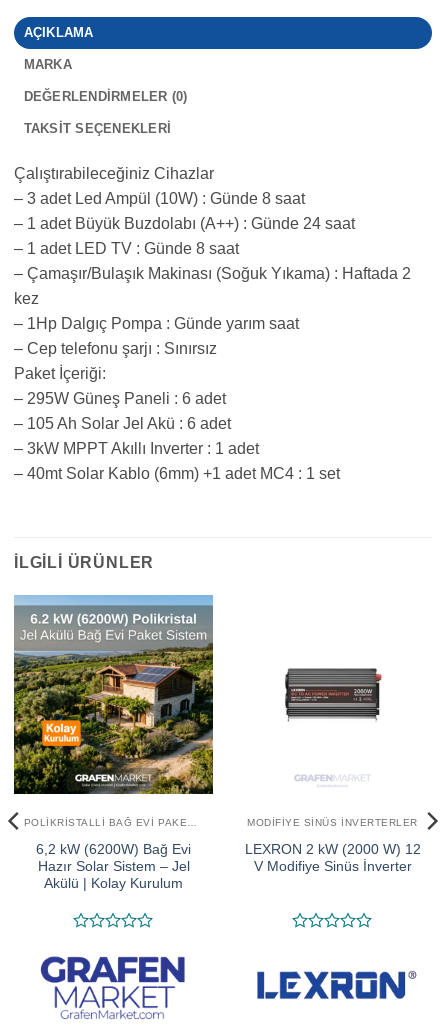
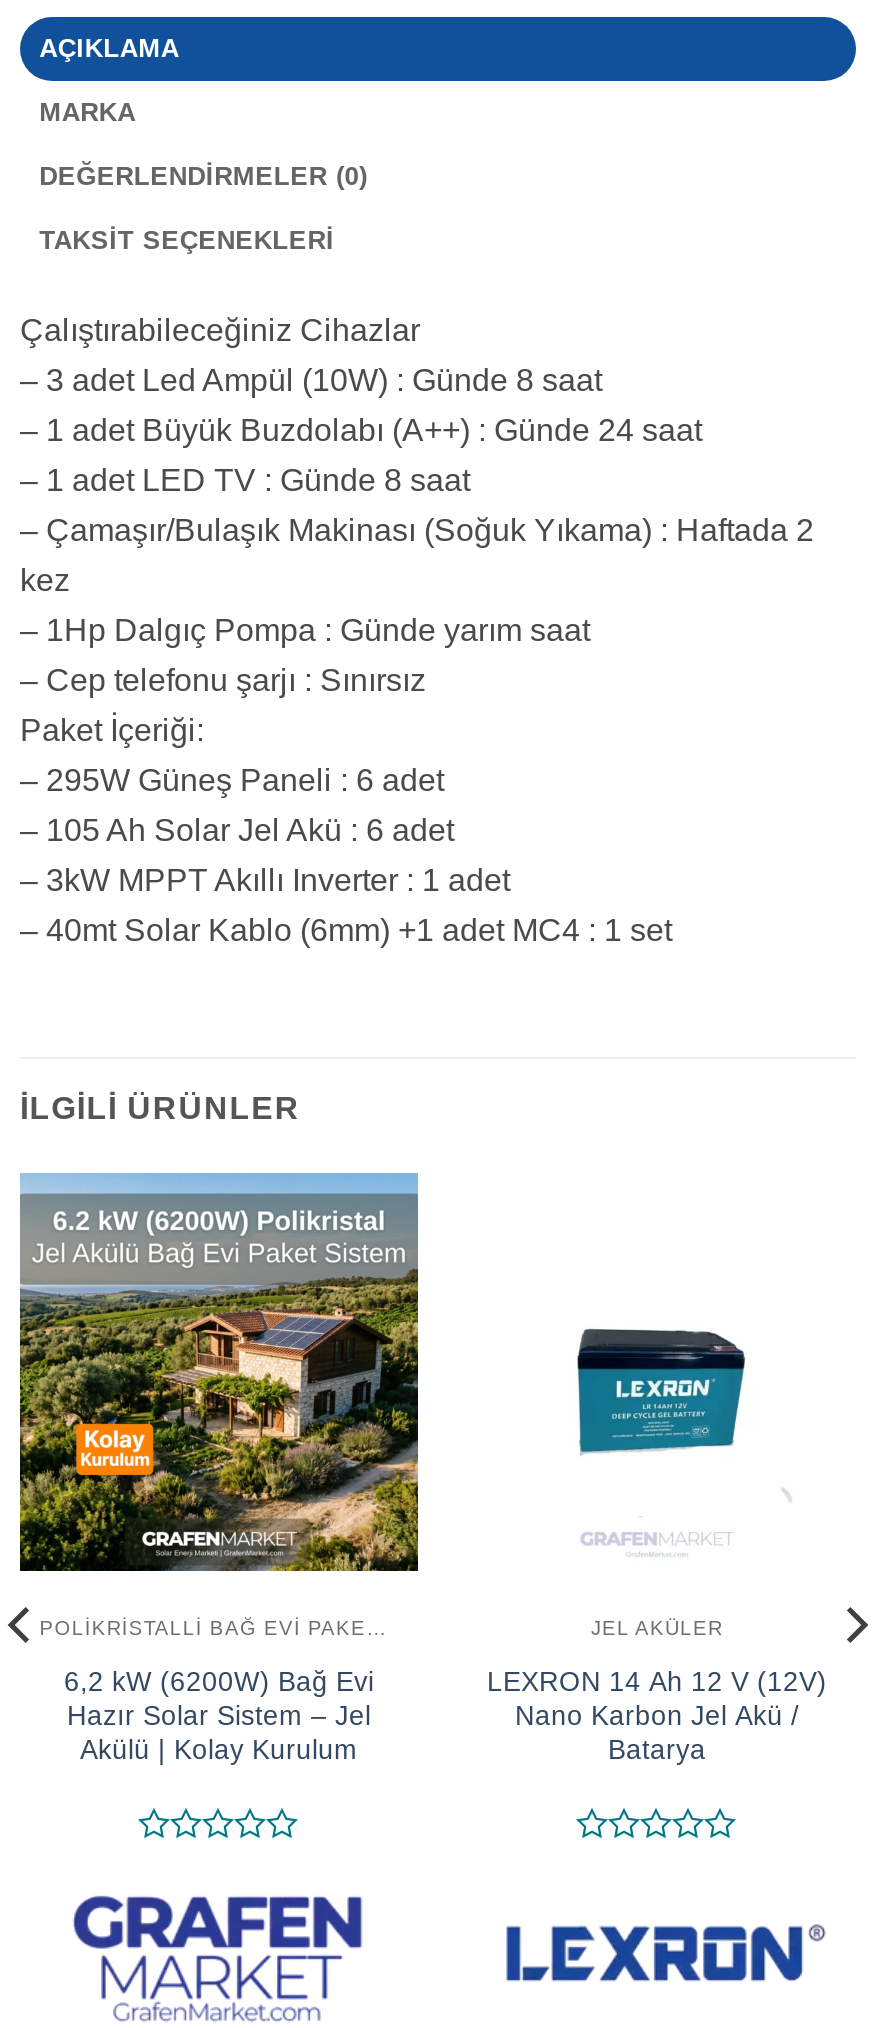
- [image]
+ [image]

- MODIFIYE SINÜS İNVERTERLER
+ JEL AKÜLER

- LEXRON 2 kW (2000 W) 12
- V Modifiye Sinüs İnverter
+ LEXRON 14 Ah 12 V (12V)
+ Nano Karbon Jel Akü /
+ Batarya
